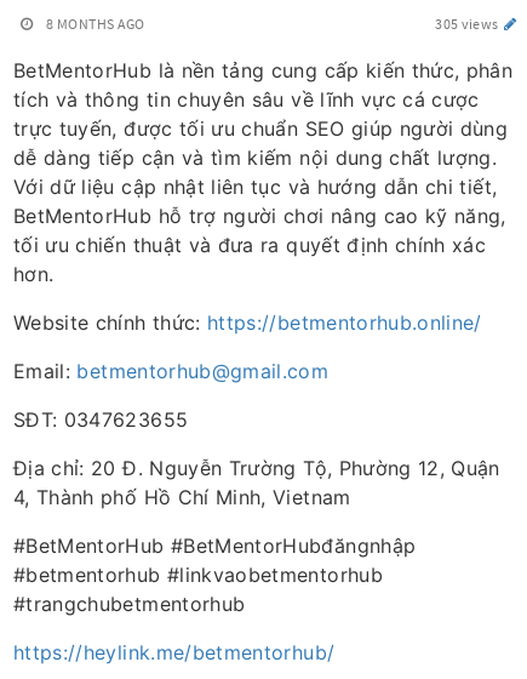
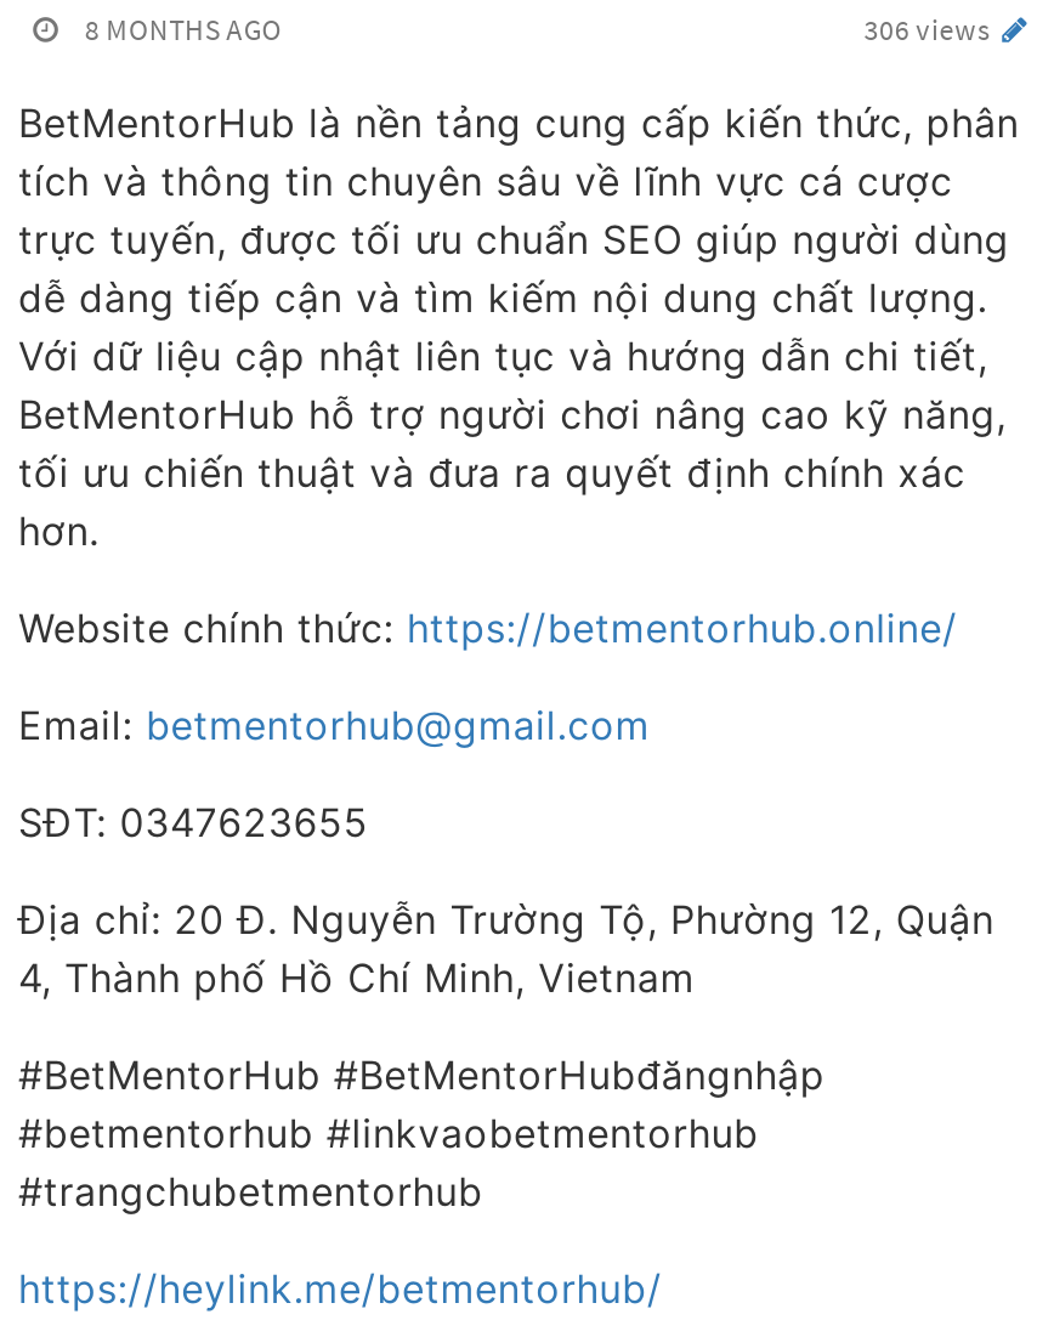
- 305 views
+ 306 views
